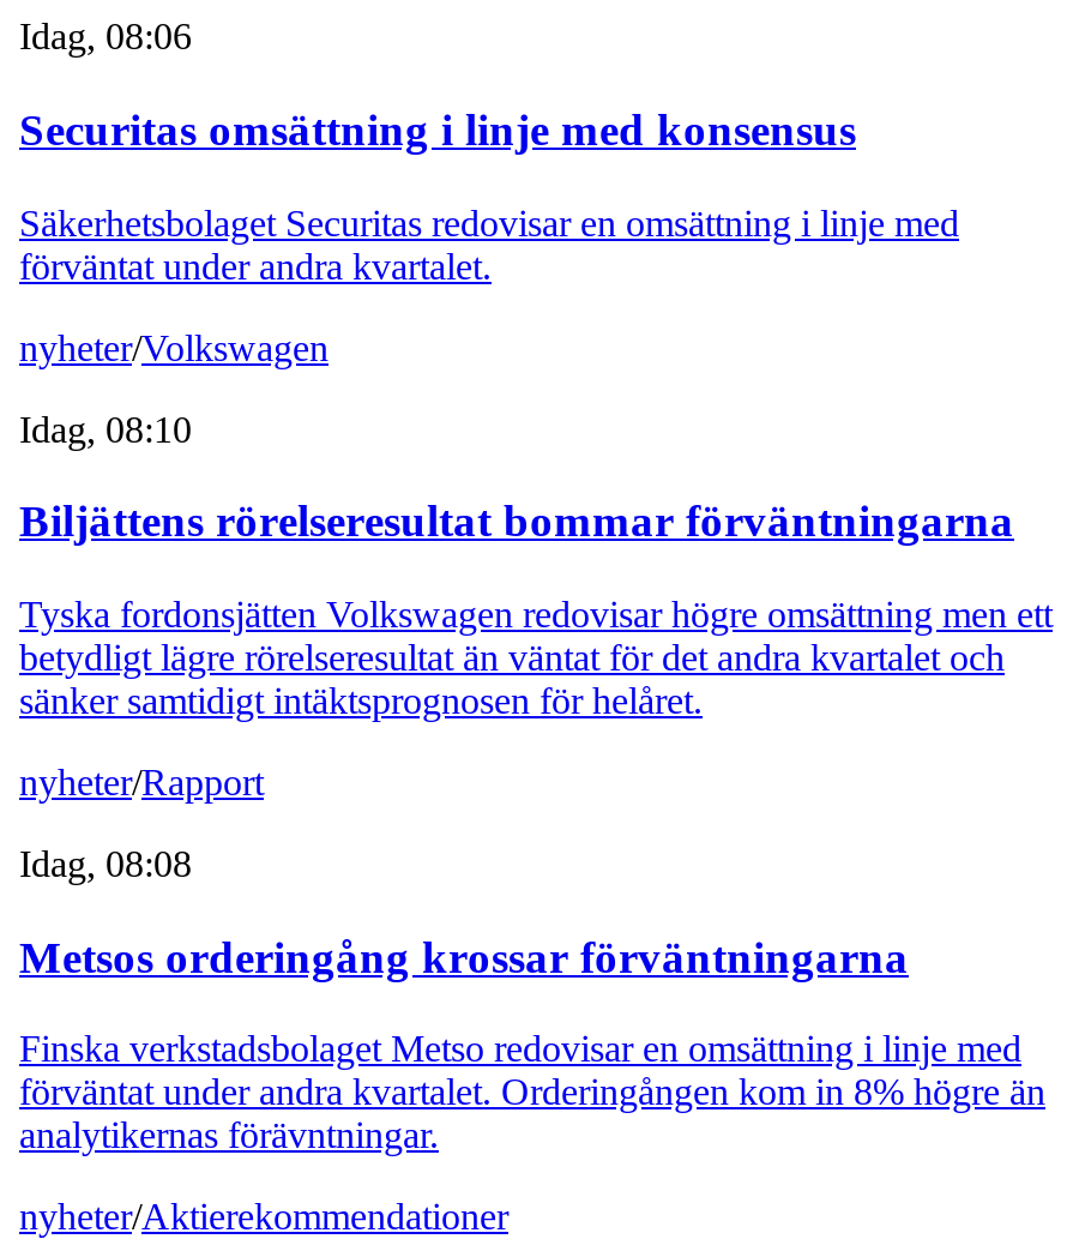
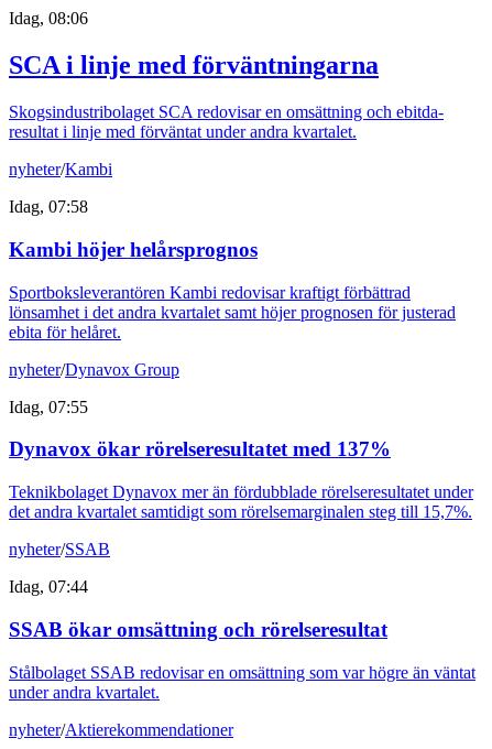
- Securitas omsättning i linje med konsensus
- Säkerhetsbolaget Securitas redovisar en omsättning i linje med
- förväntat under andra kvartalet.
- nyheter/Volkswagen
- Idag, 08:10
- Biljättens rörelseresultat bommar förväntningarna
- Tyska fordonsjätten Volkswagen redovisar högre omsättning men ett
- betydligt lägre rörelseresultat än väntat för det andra kvartalet och
- sänker samtidigt intäktsprognosen för helåret.
- nyheter/Rapport
- Idag, 08:08
- Metsos orderingång krossar förväntningarna
- Finska verkstadsbolaget Metso redovisar en omsättning i linje med
- förväntat under andra kvartalet. Orderingången kom in 8% högre än
- analytikernas förävntningar.
+ SCA i linje med förväntningarna
+ Skogsindustribolaget SCA redovisar en omsättning och ebitda-
+ resultat i linje med förväntat under andra kvartalet.
+ nyheter/Kambi
+ Idag, 07:58
+ Kambi höjer helårsprognos
+ Sportboksleverantören Kambi redovisar kraftigt förbättrad
+ lönsamhet i det andra kvartalet samt höjer prognosen för justerad
+ ebita för helåret.
+ nyheter/Dynavox Group
+ Idag, 07:55
+ Dynavox ökar rörelseresultatet med 137%
+ Teknikbolaget Dynavox mer än fördubblade rörelseresultatet under
+ det andra kvartalet samtidigt som rörelsemarginalen steg till 15,7%.
+ nyheter/SSAB
+ Idag, 07:44
+ SSAB ökar omsättning och rörelseresultat
+ Stålbolaget SSAB redovisar en omsättning som var högre än väntat
+ under andra kvartalet.
